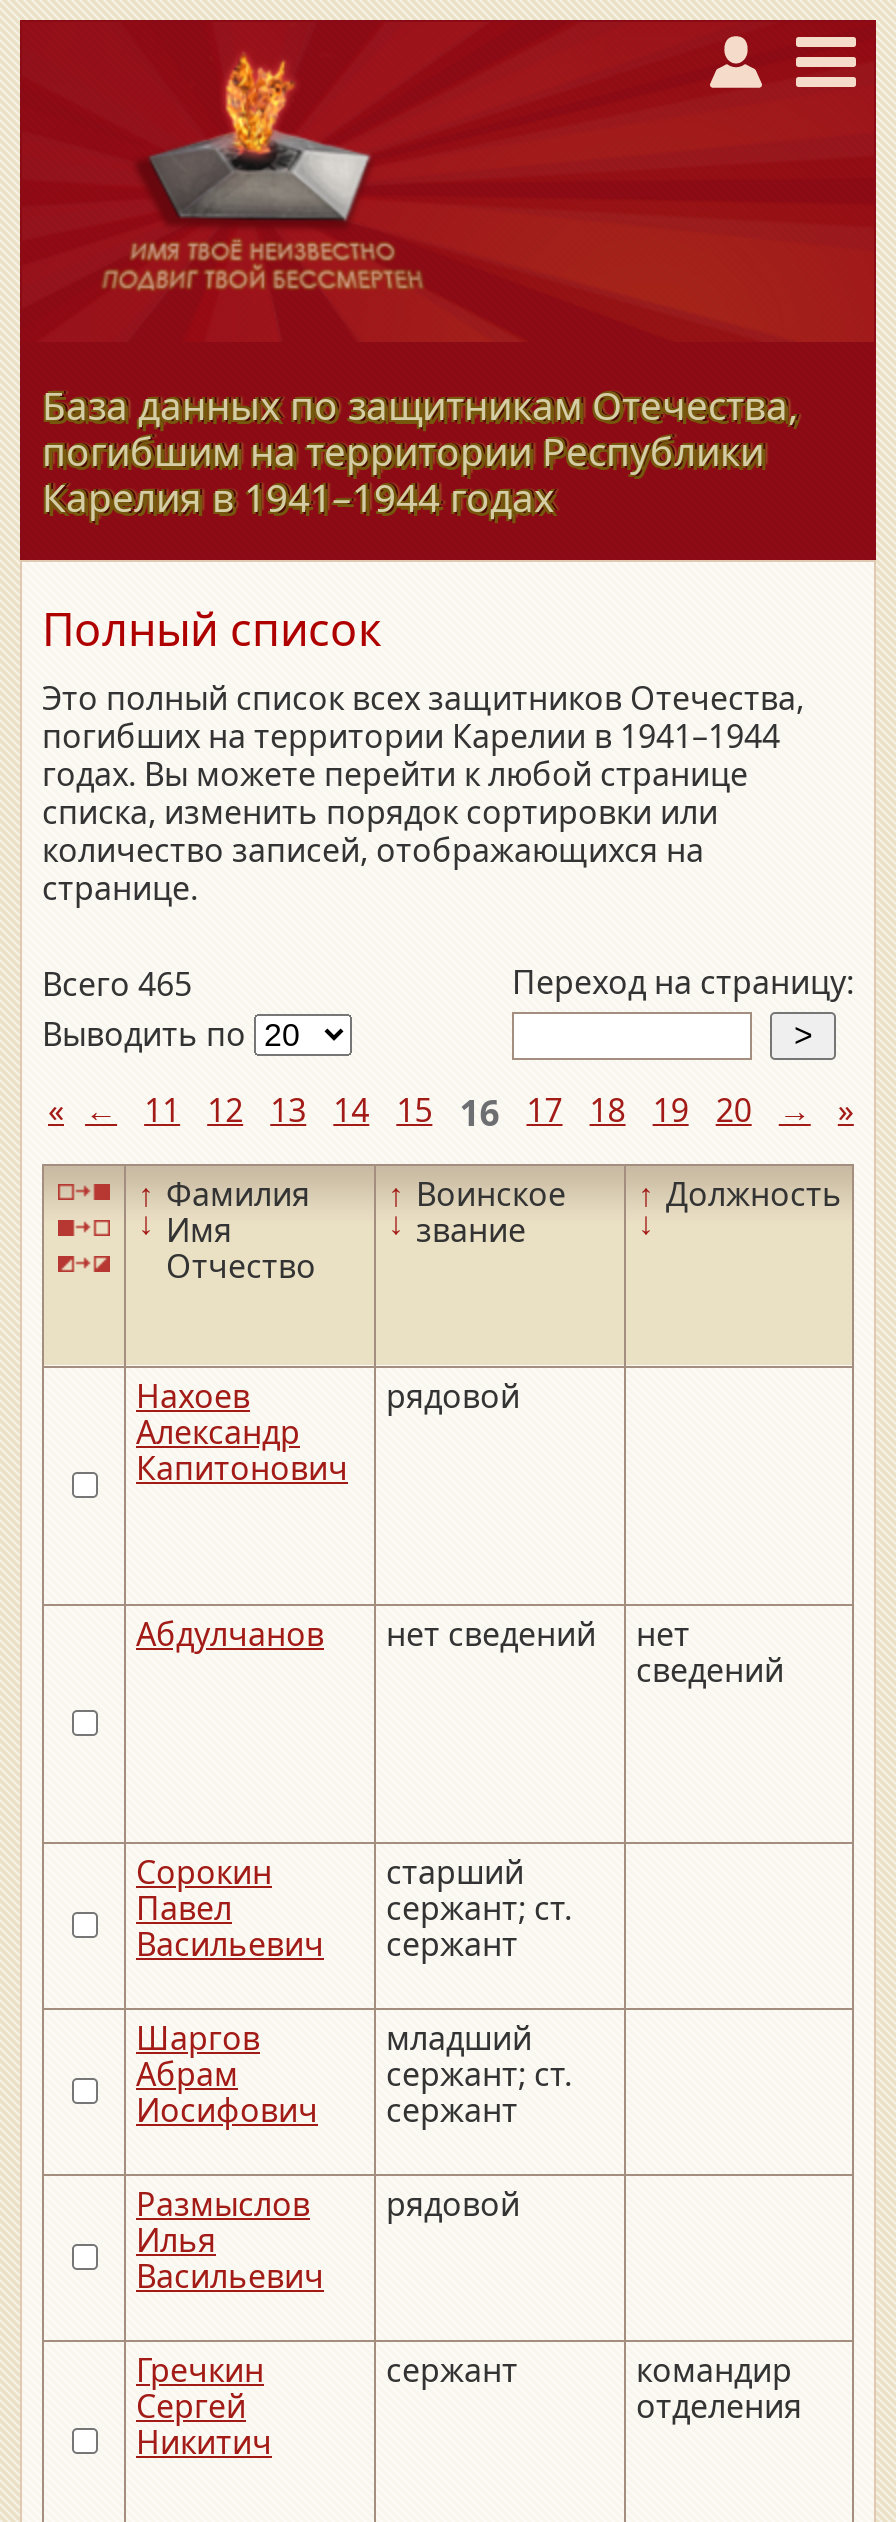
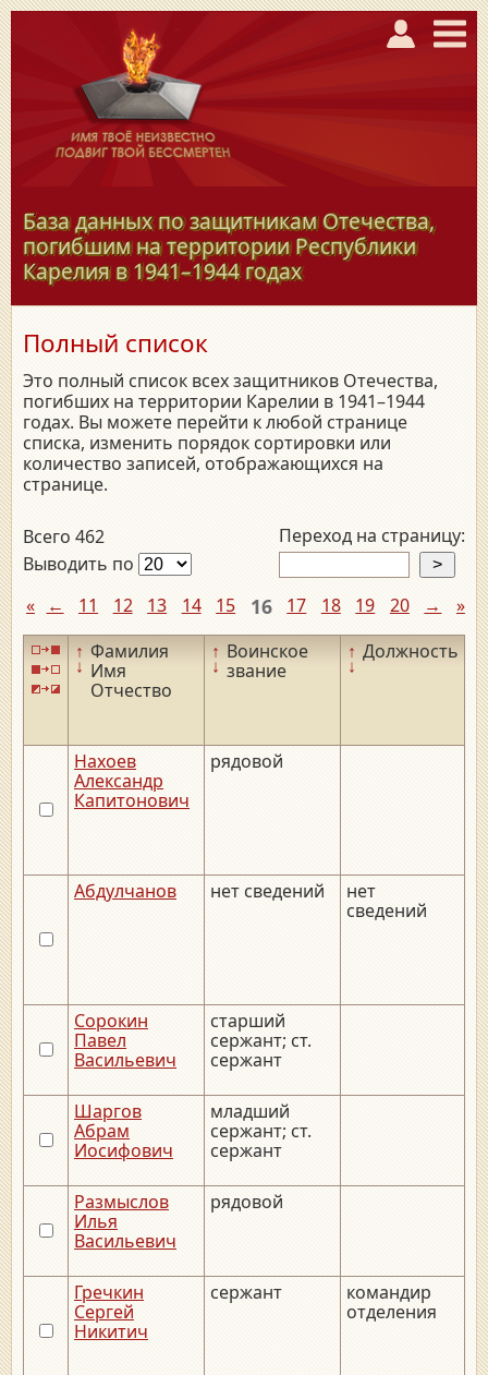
- Всего 465
+ Всего 462
